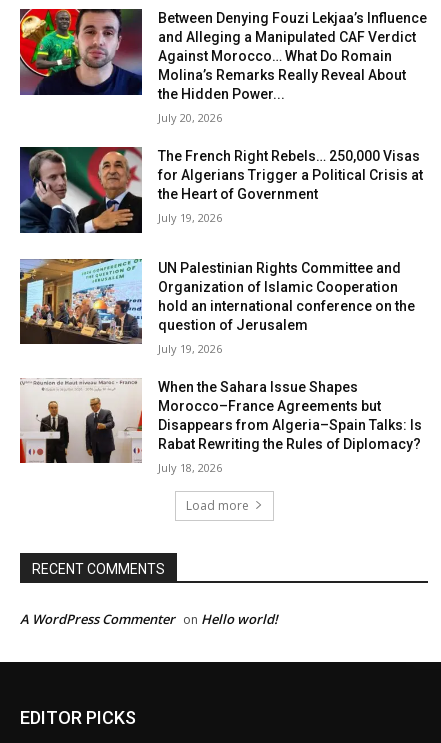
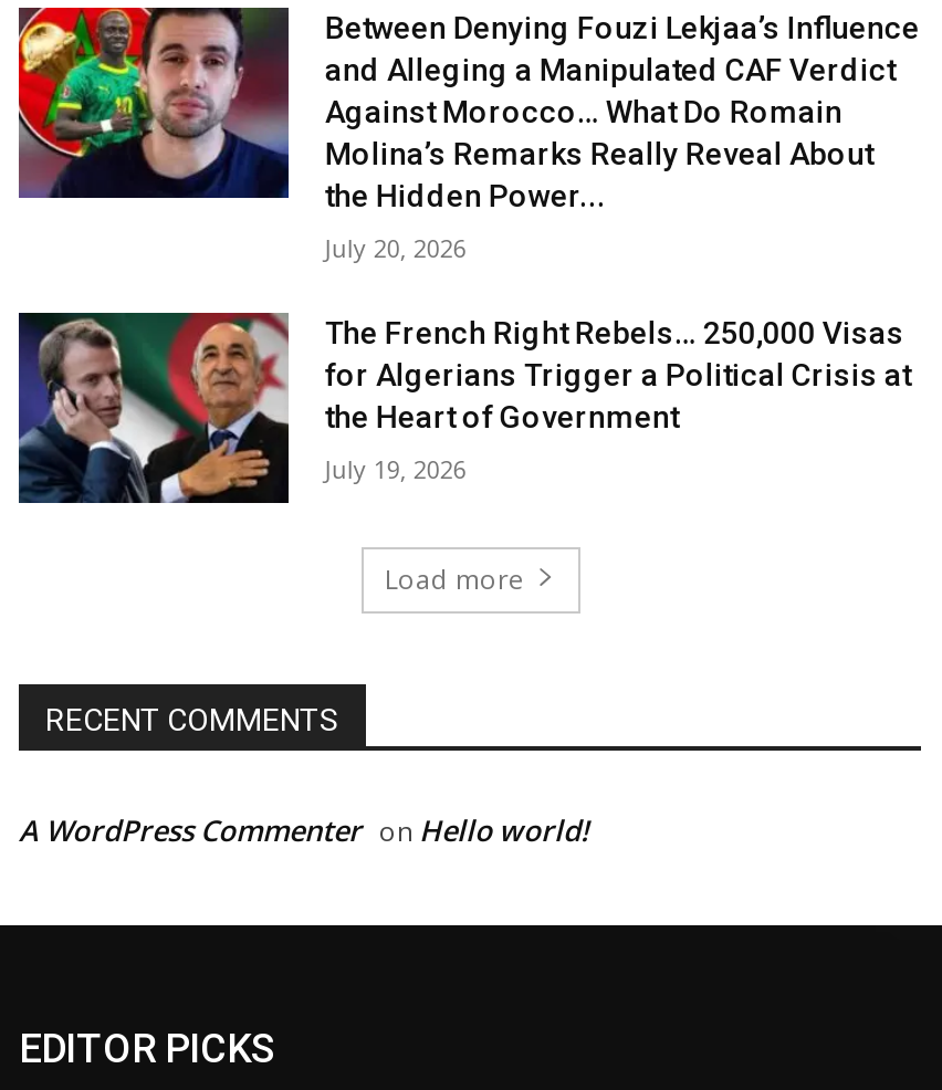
- [image]
- UN Palestinian Rights Committee and
- Organization of Islamic Cooperation
- hold an international conference on the
- question of Jerusalem
- July 19, 2026
- When the Sahara Issue Shapes
- Morocco–France Agreements but
- Disappears from Algeria–Spain Talks: Is
- Rabat Rewriting the Rules of Diplomacy?
- July 18, 2026

- [image]
